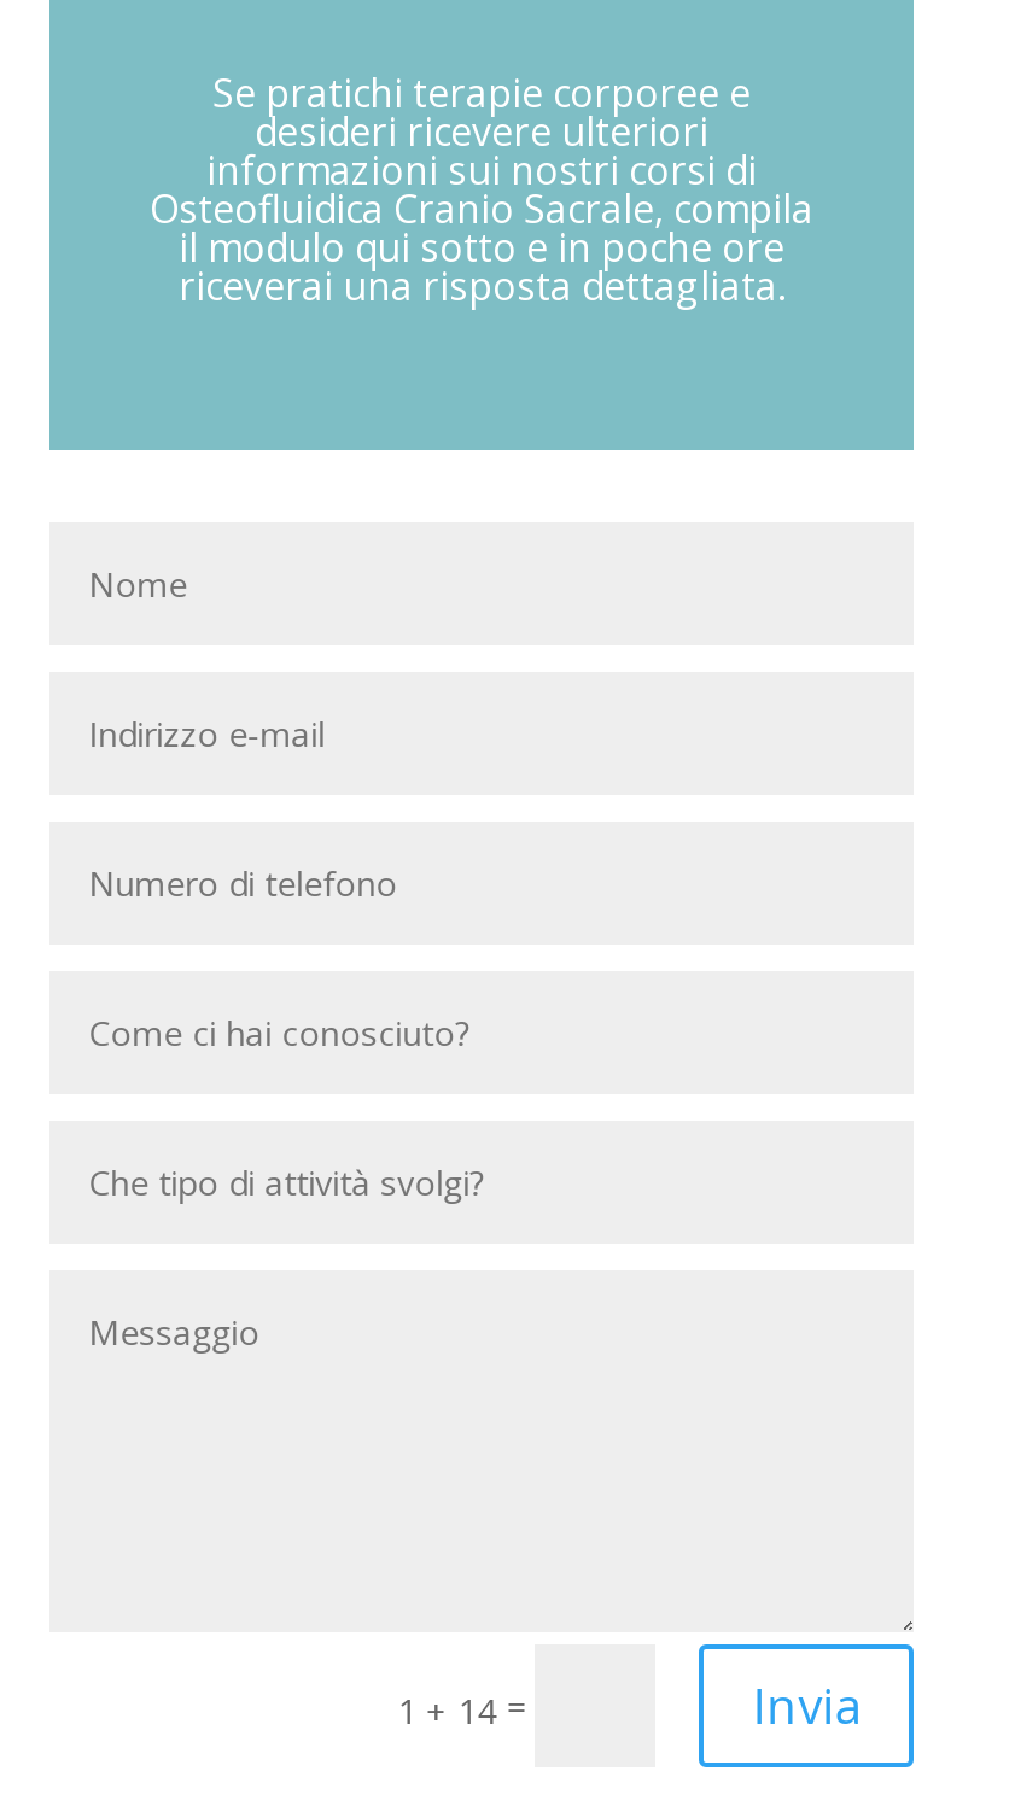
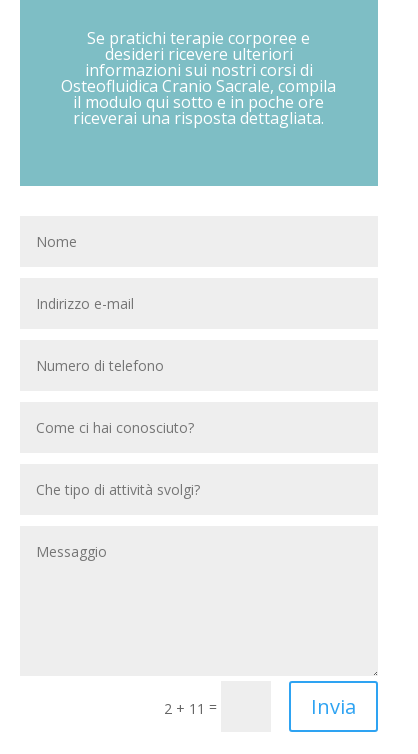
- 1 + 14 =
+ 2 + 11 =
